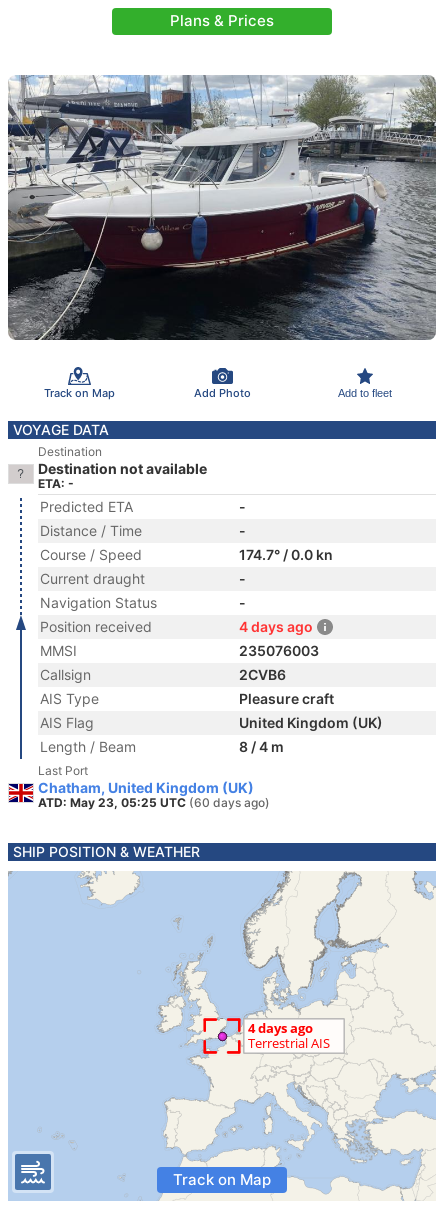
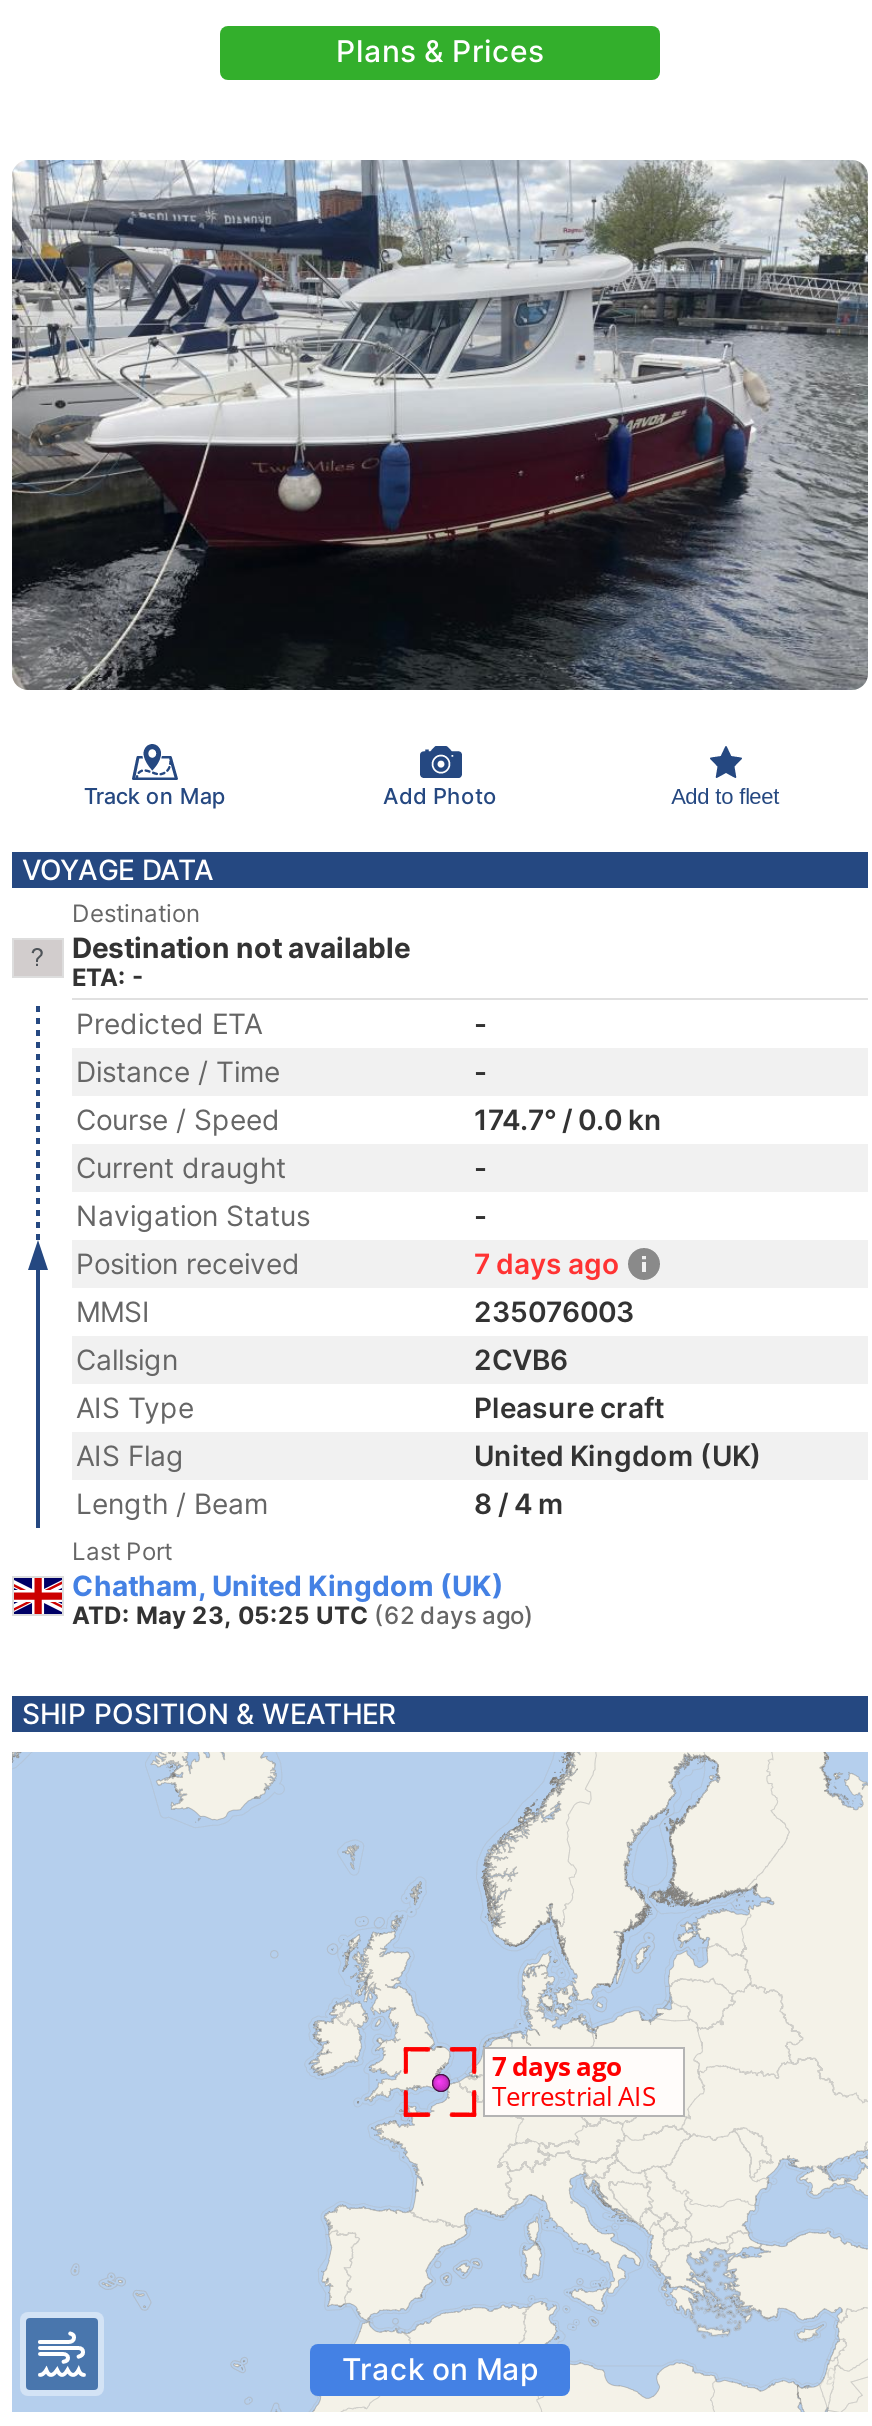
- 4 days ago
+ 7 days ago

- ATD: May 23, 05:25 UTC (60 days ago)
+ ATD: May 23, 05:25 UTC (62 days ago)
